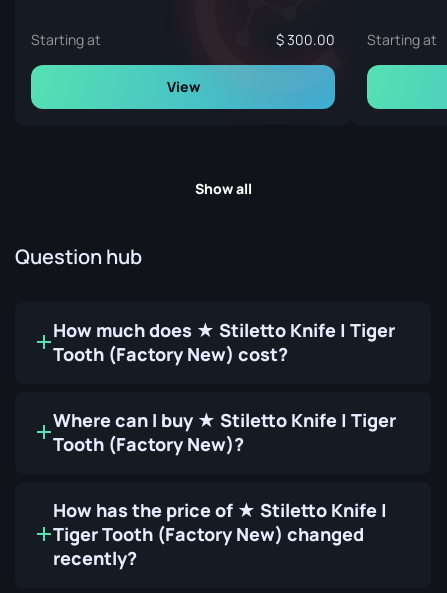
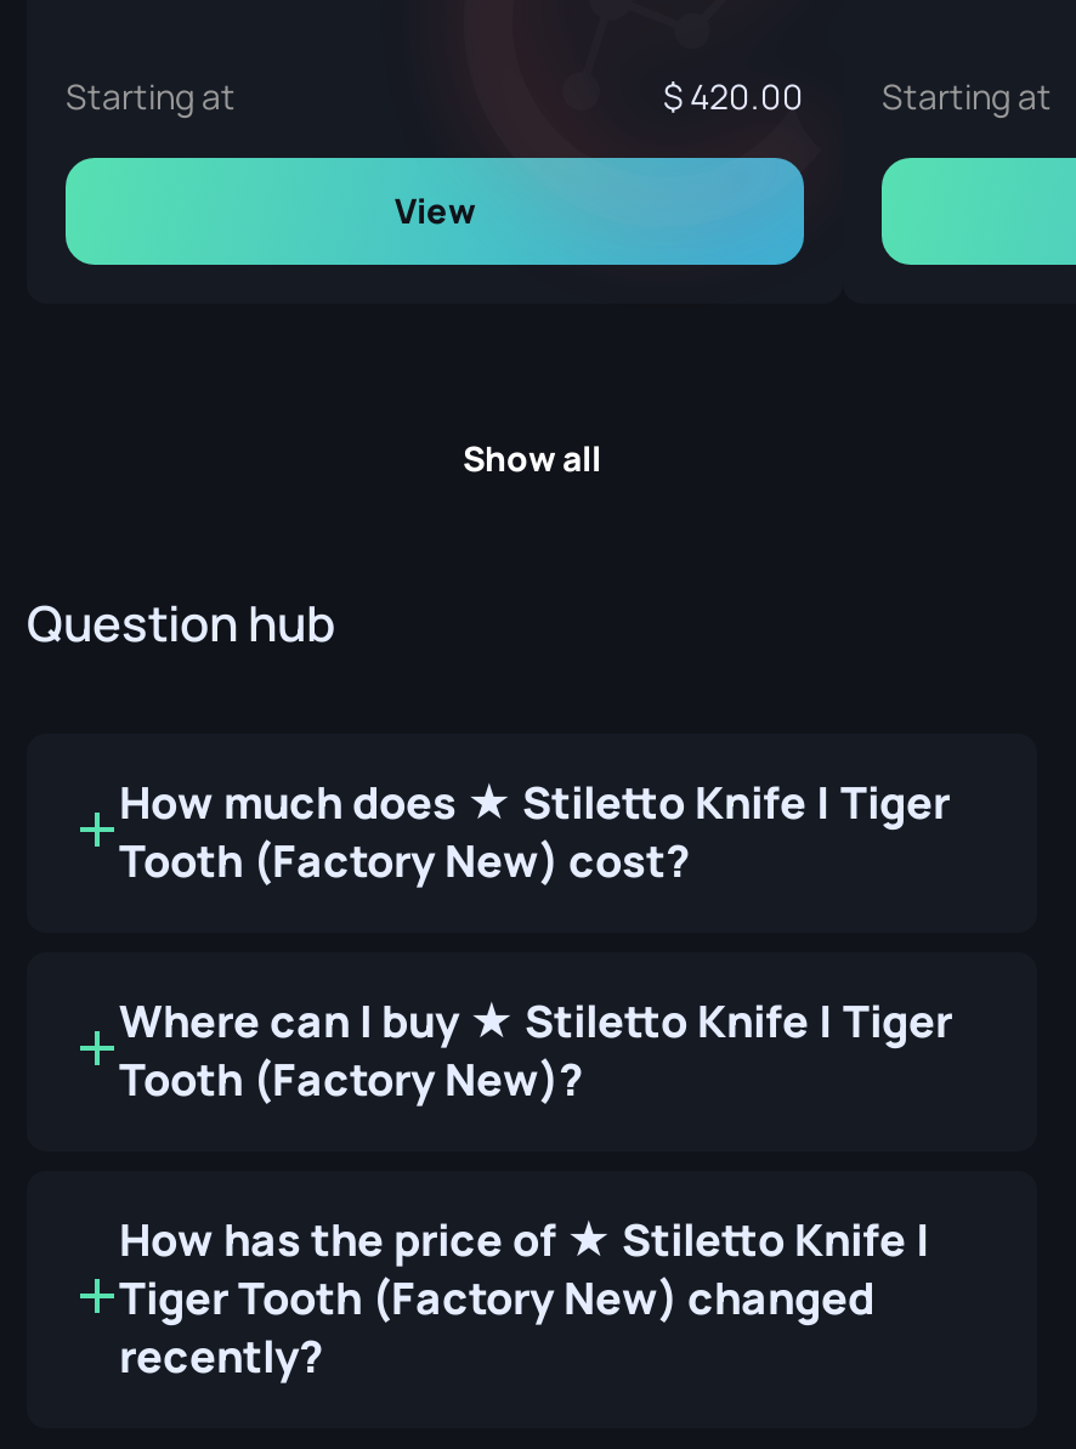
- 300.00 Starting at
+ 420.00 Starting at
